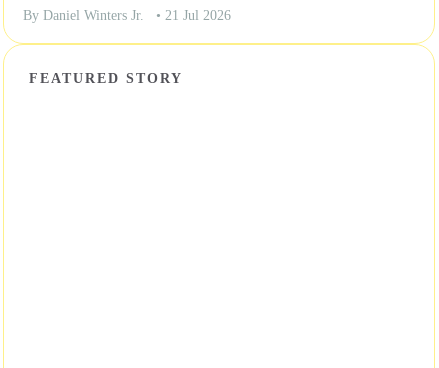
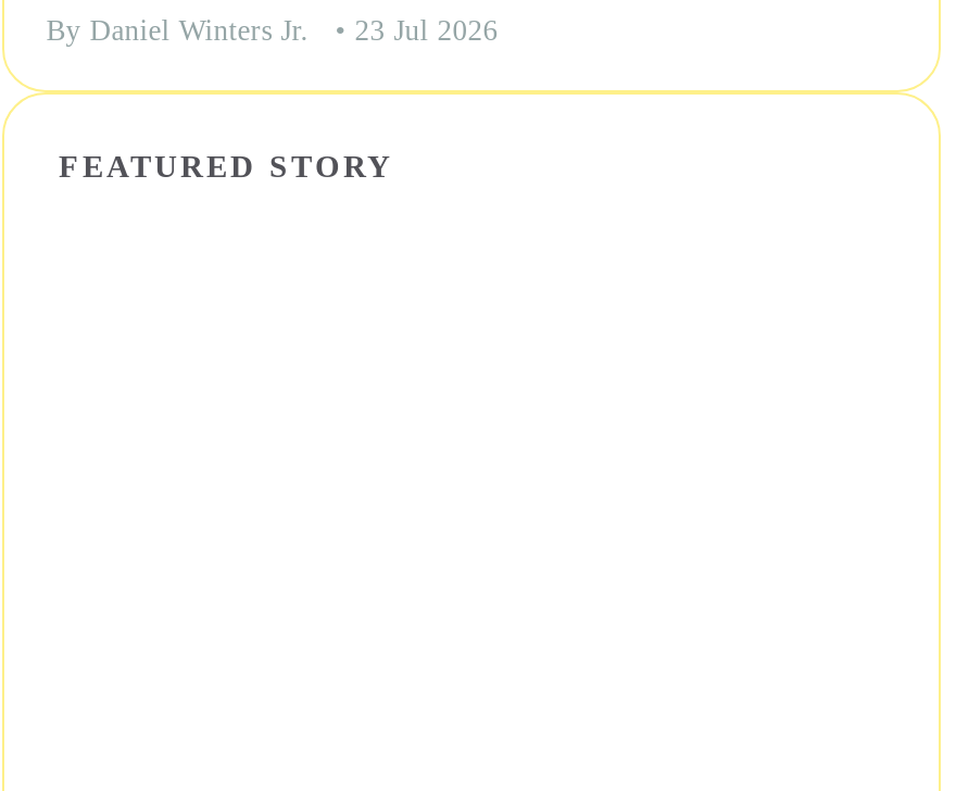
- By Daniel Winters Jr. • 21 Jul 2026
+ By Daniel Winters Jr. • 23 Jul 2026
